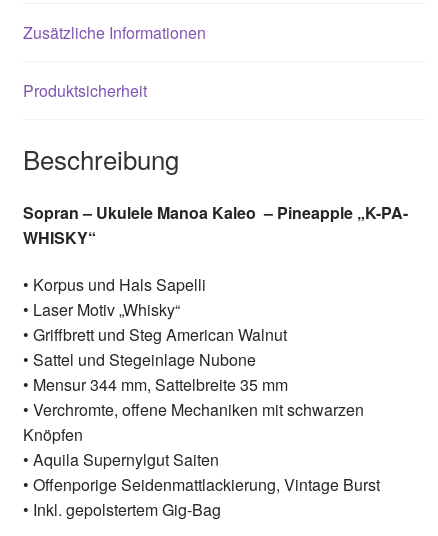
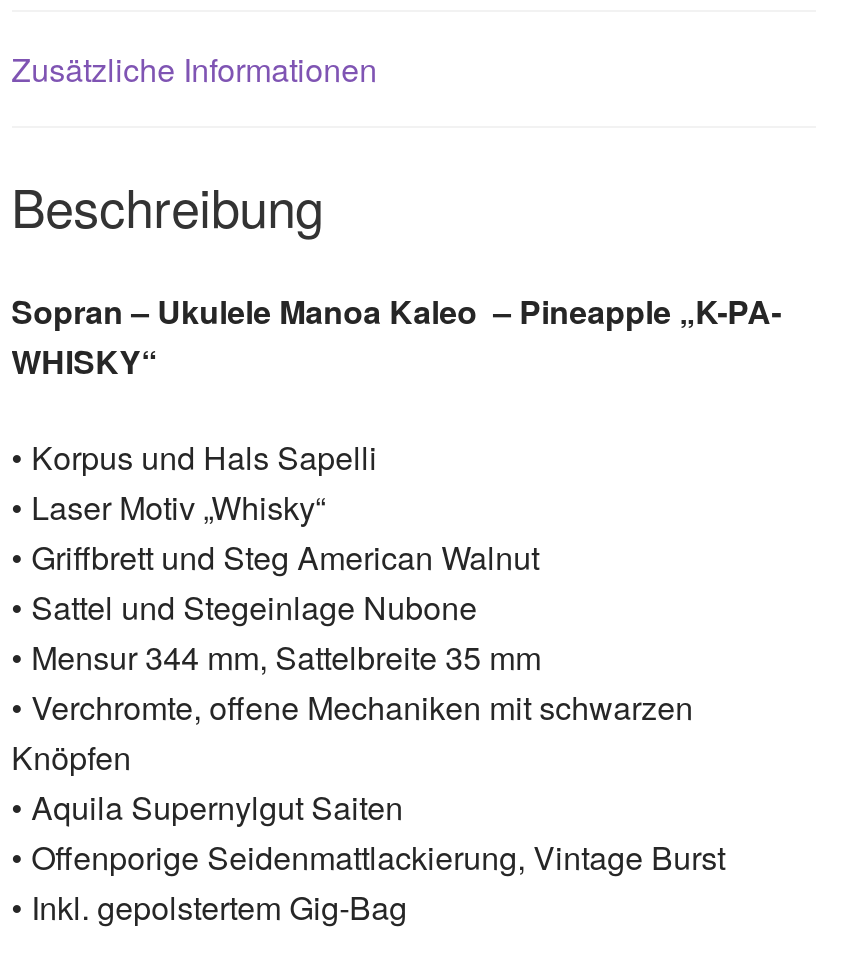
- Produktsicherheit
